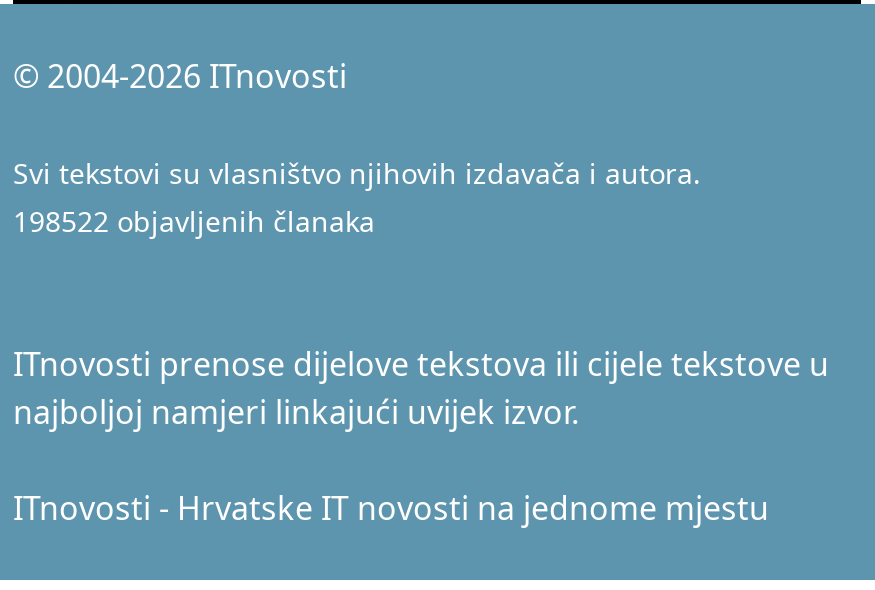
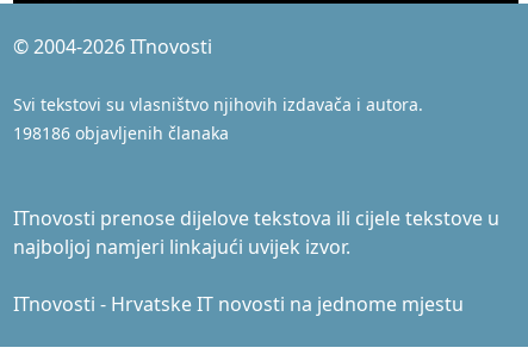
- 198522 objavljenih članaka
+ 198186 objavljenih članaka
